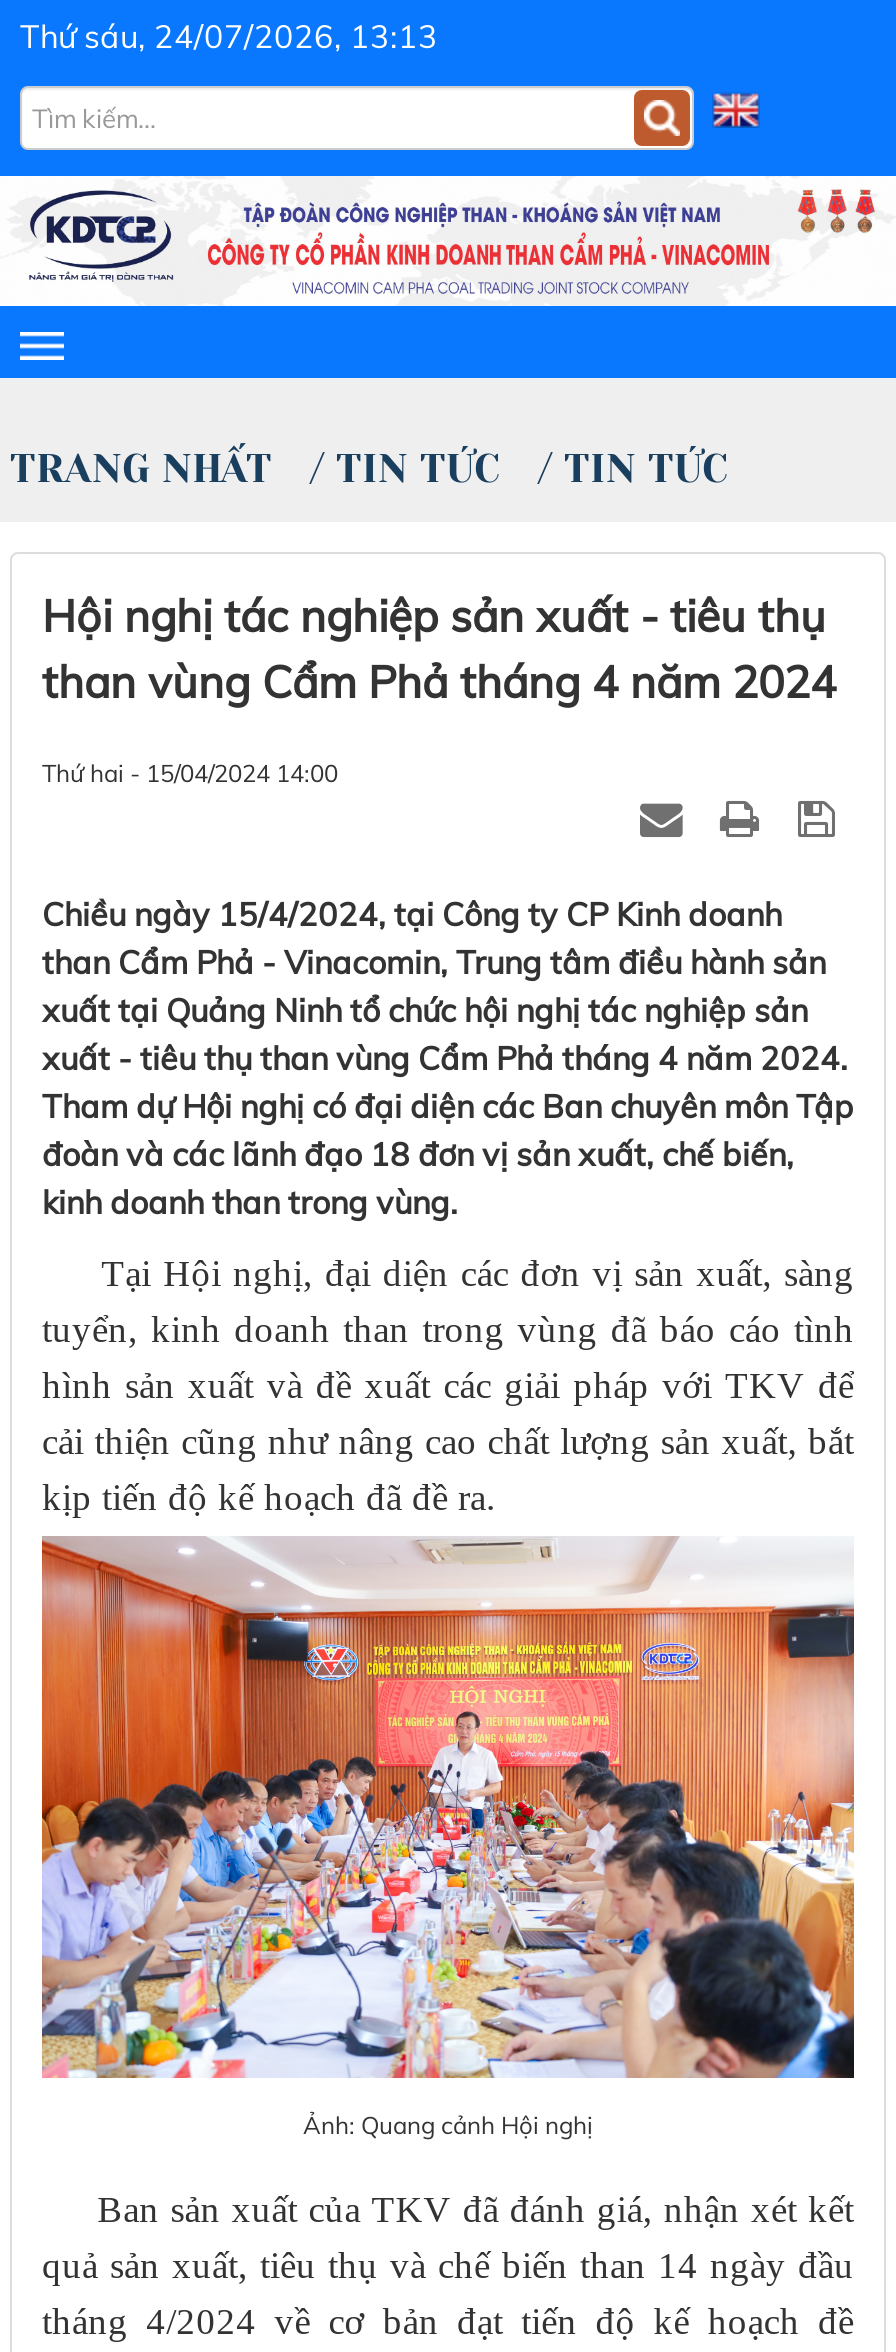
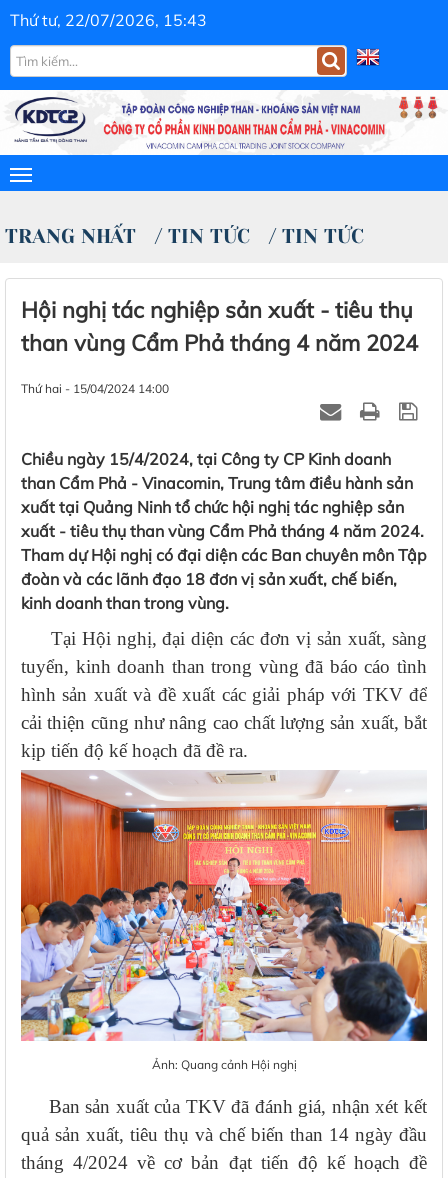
- Thứ sáu, 24/07/2026, 13:13
+ Thứ tư, 22/07/2026, 15:43
